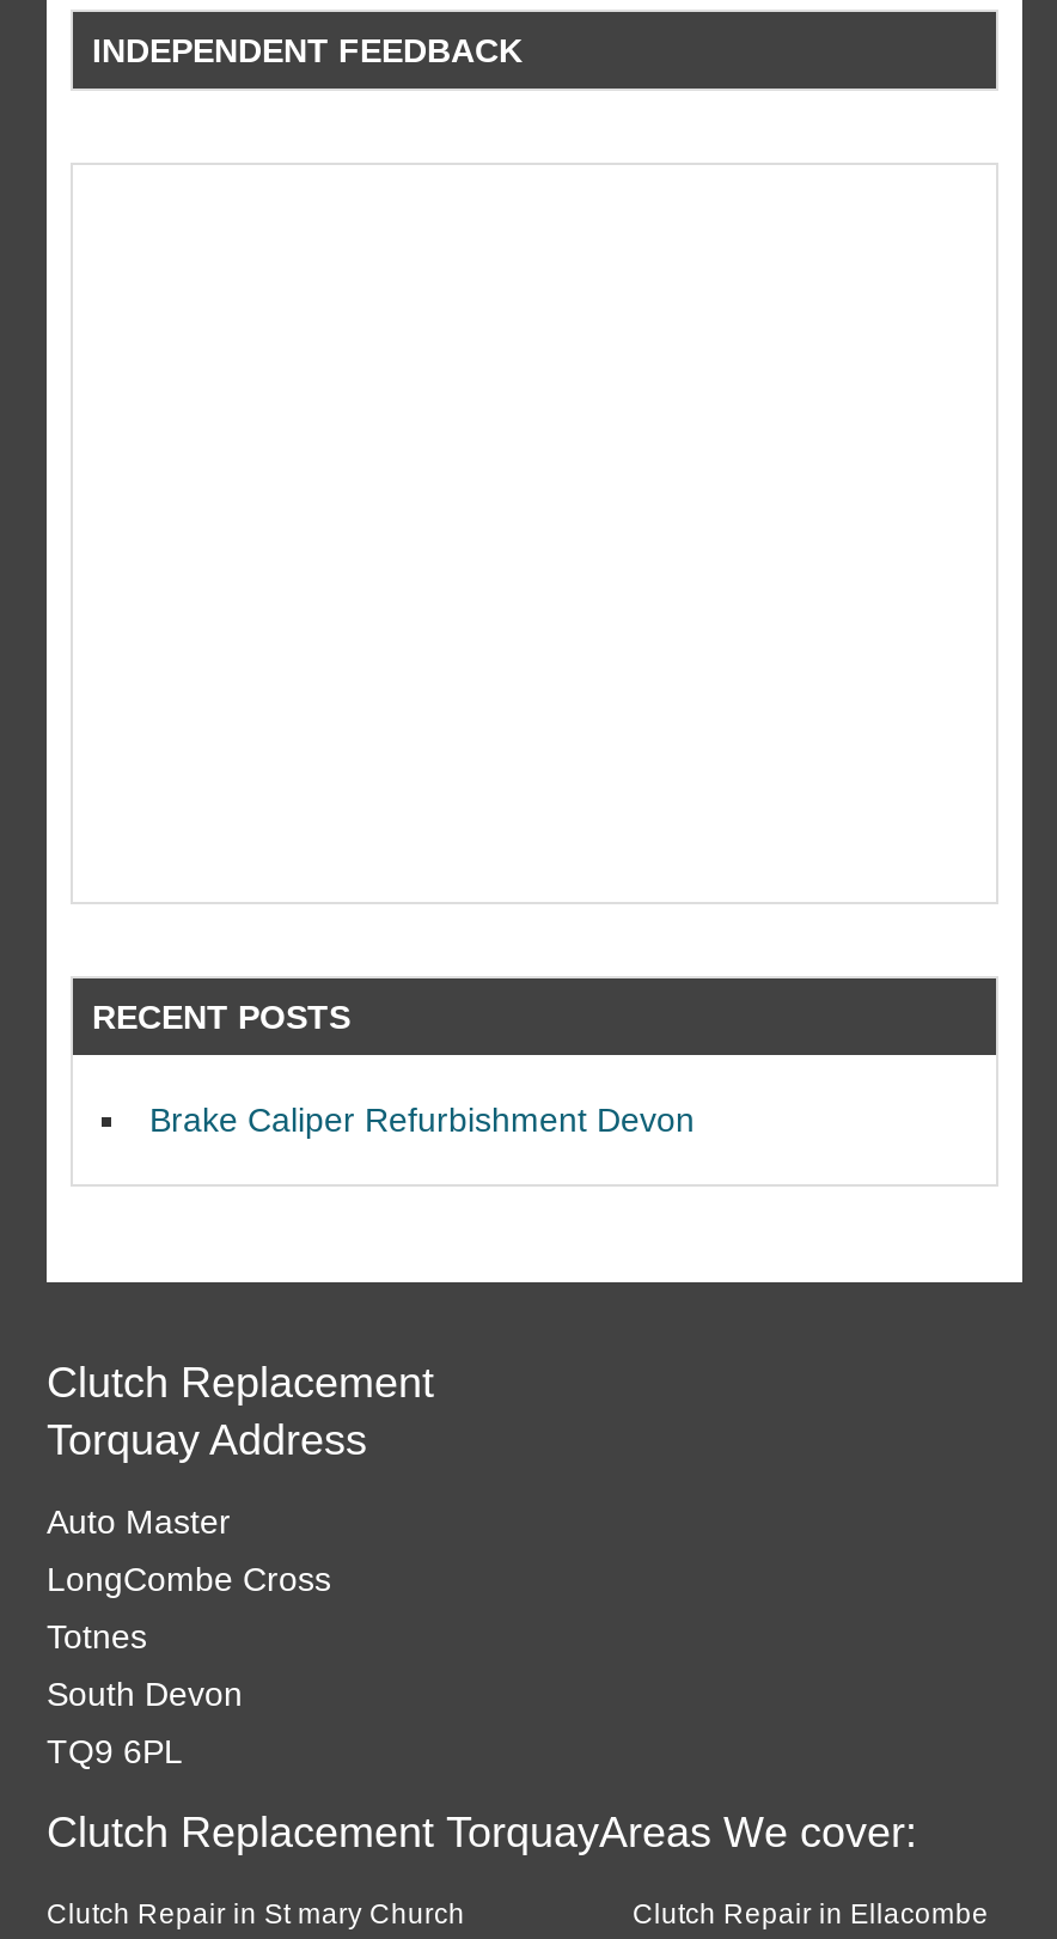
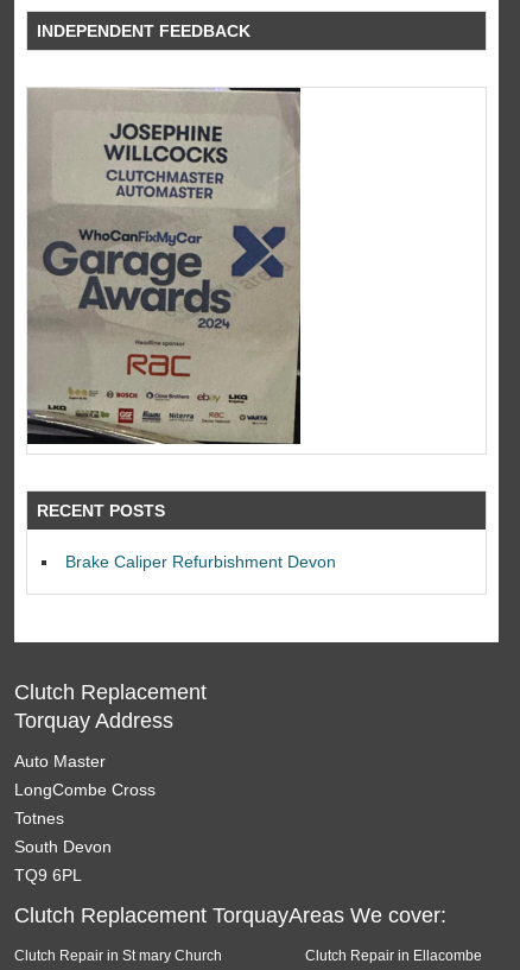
+ [image]
